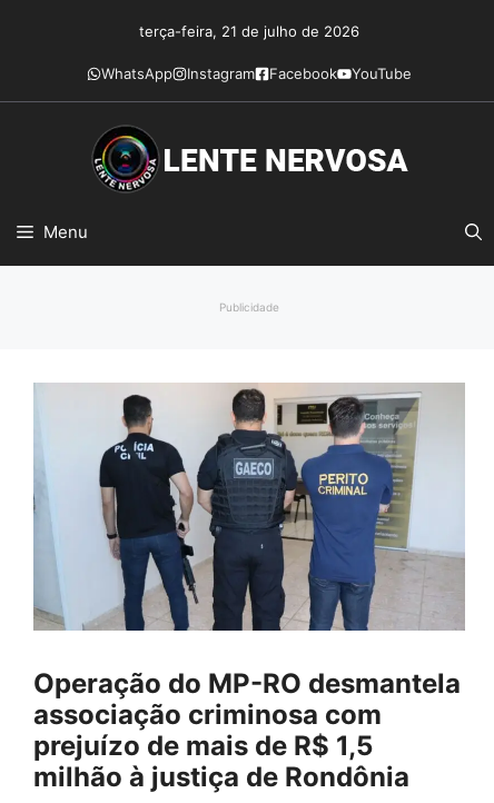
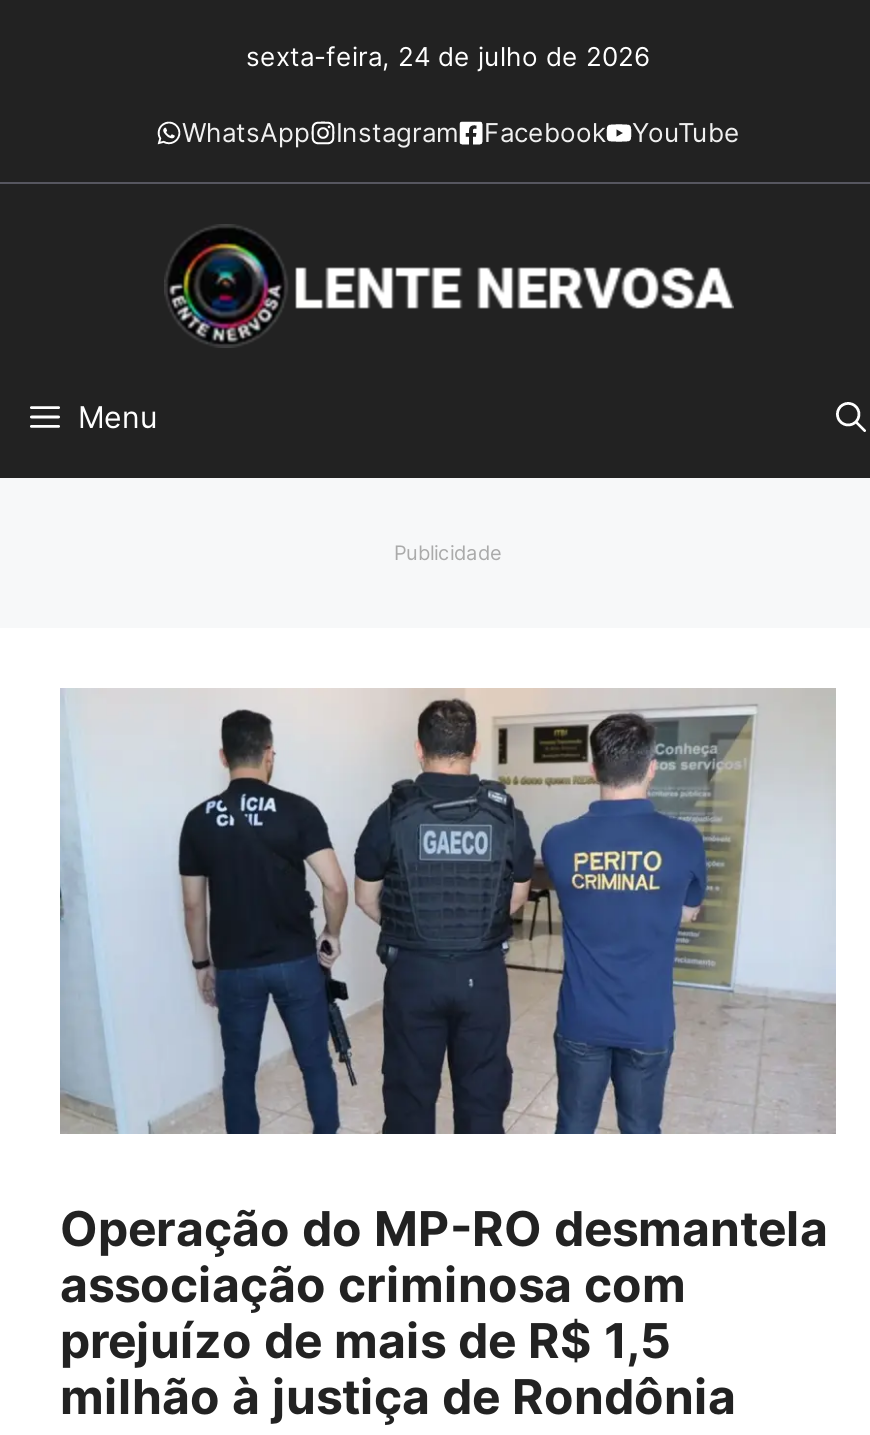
- terça-feira, 21 de julho de 2026
+ sexta-feira, 24 de julho de 2026
